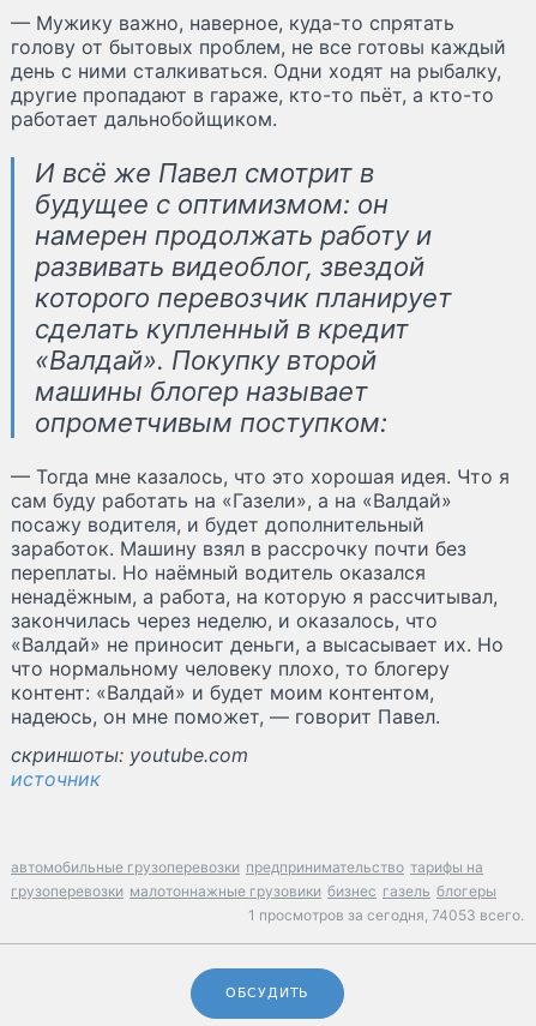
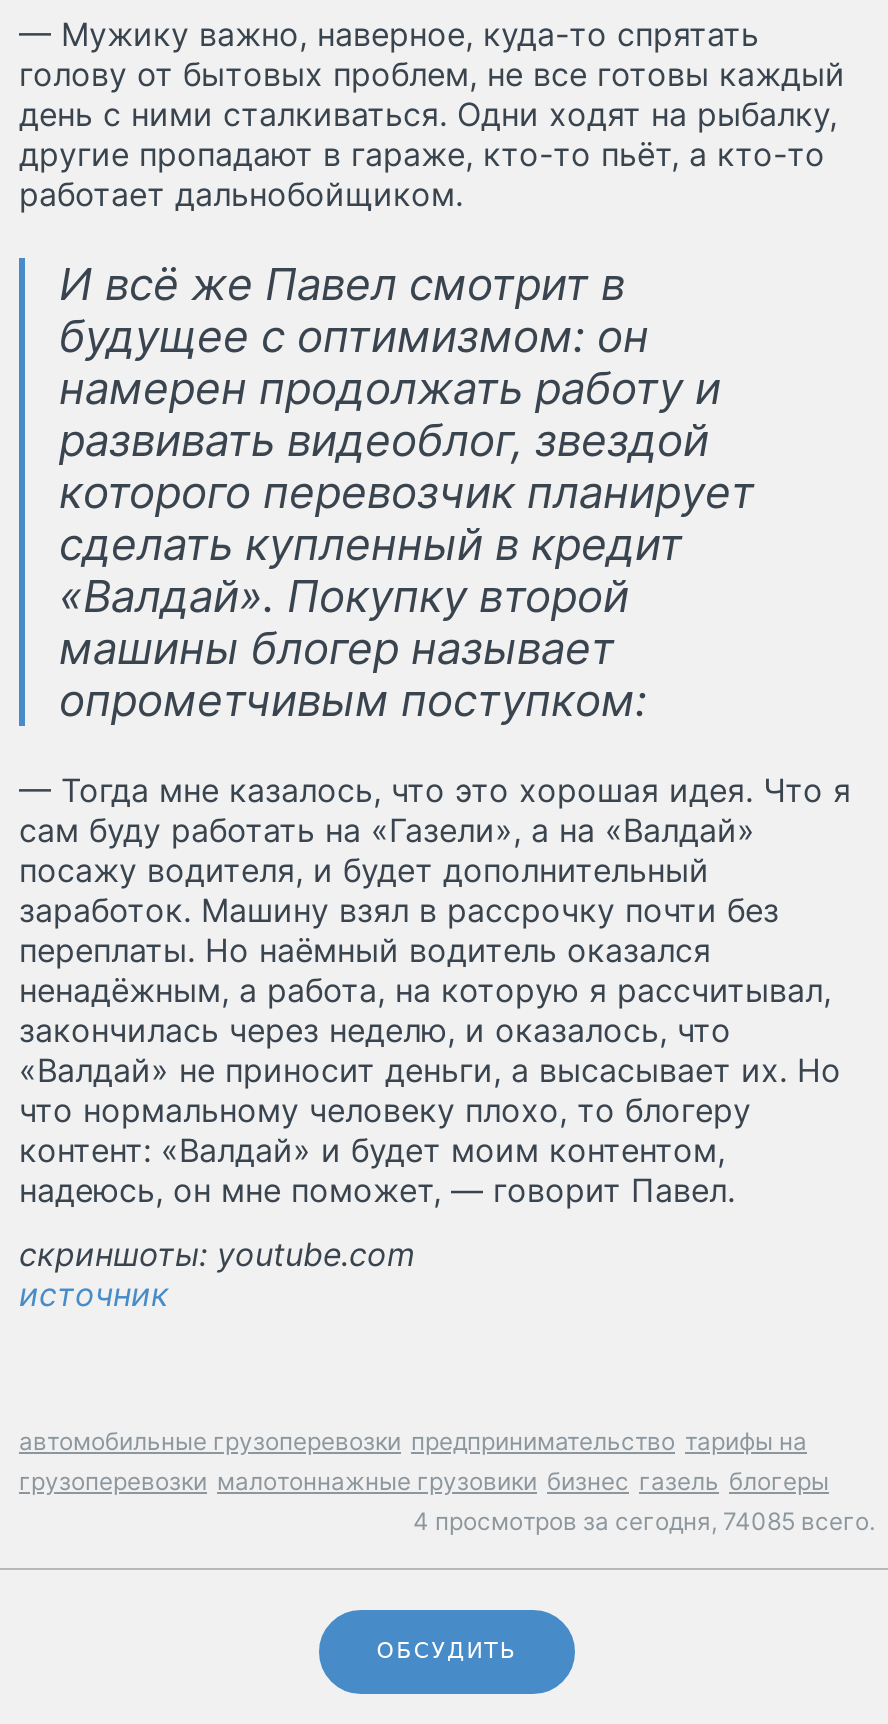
- 1 просмотров за сегодня, 74053 всего.
+ 4 просмотров за сегодня, 74085 всего.
